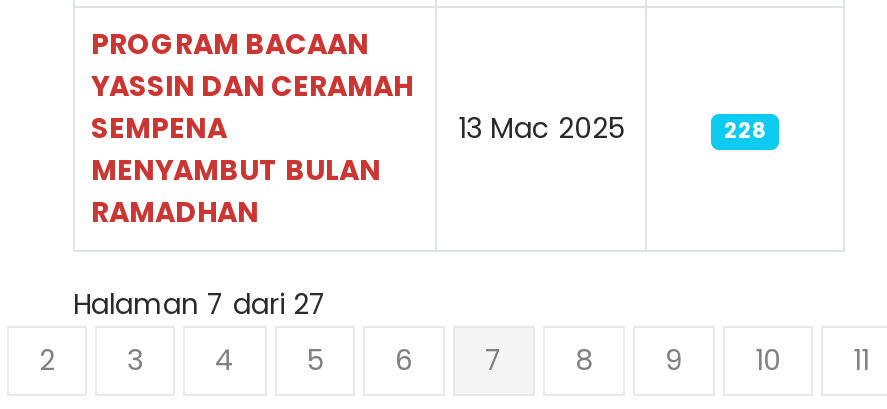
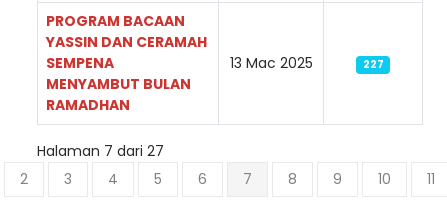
- 228
+ 227
